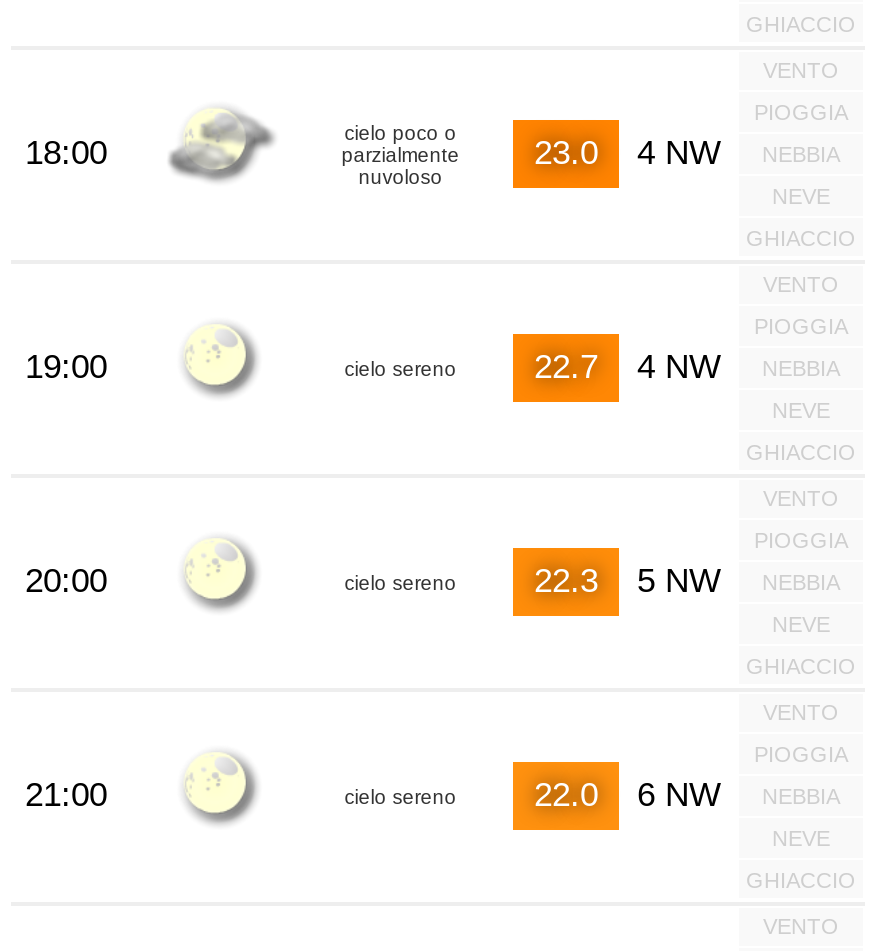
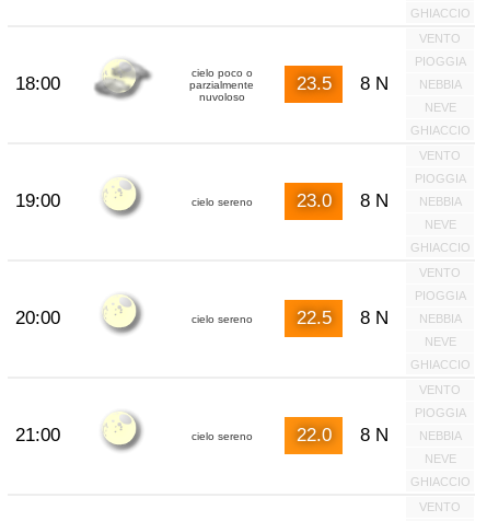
- 23.0
- 4 NW
+ 23.5
+ 8 N

- 22.7
- 4 NW
+ 23.0
+ 8 N

- 22.3
- 5 NW
+ 22.5
+ 8 N

- 6 NW
+ 8 N
